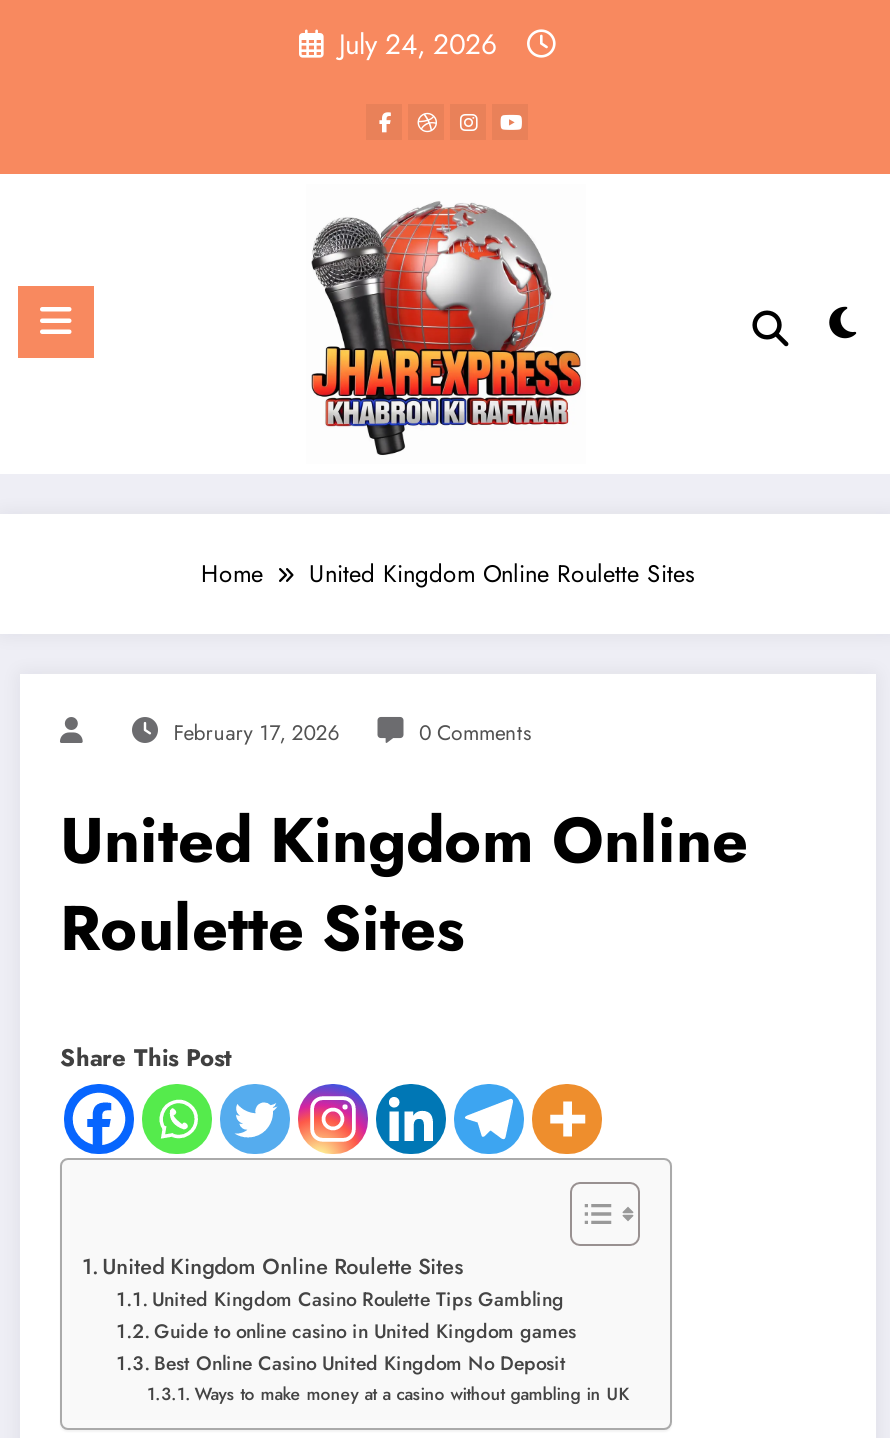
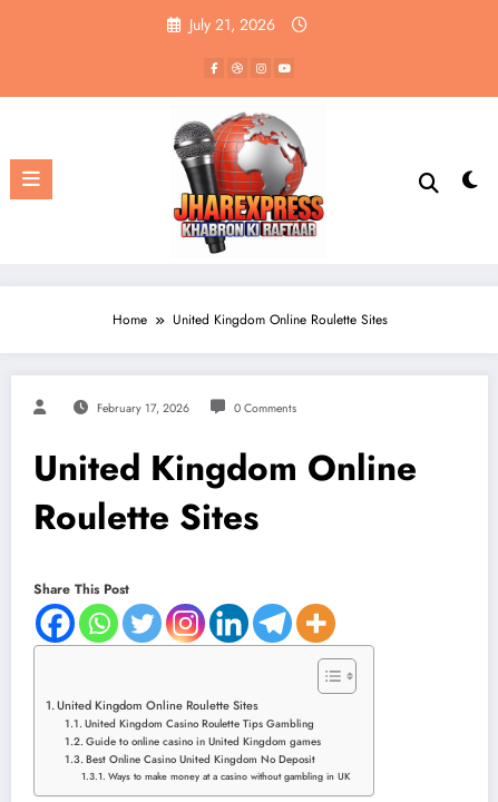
- July 24, 2026
+ July 21, 2026
